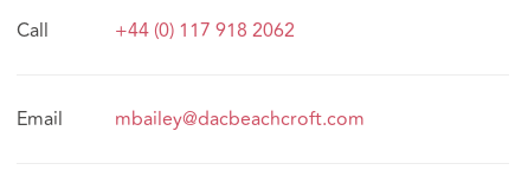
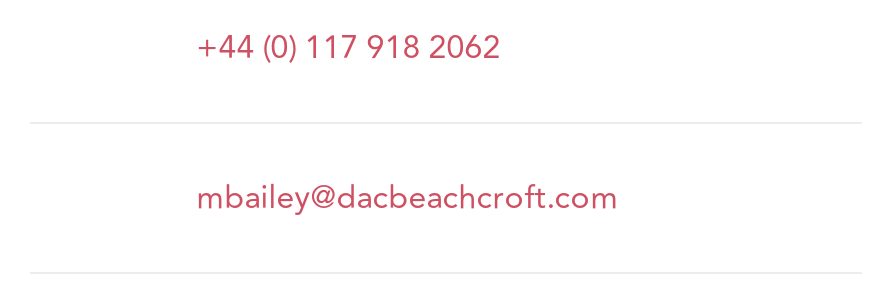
- Call

- Email
